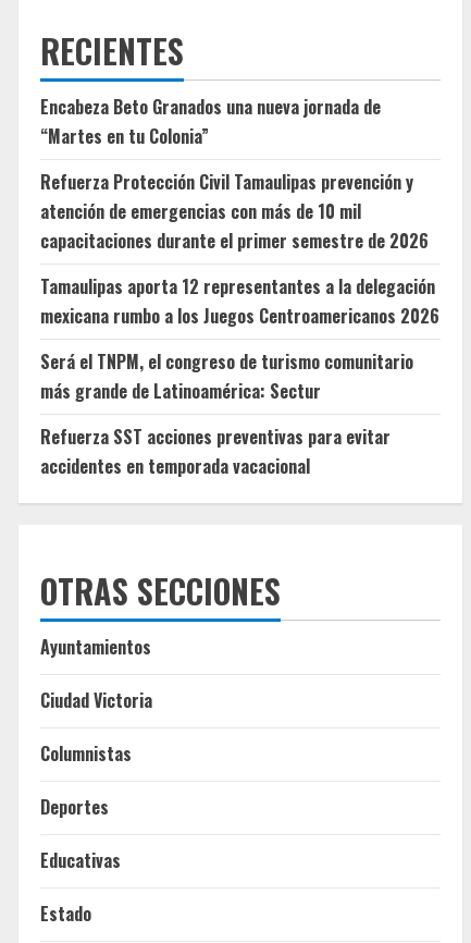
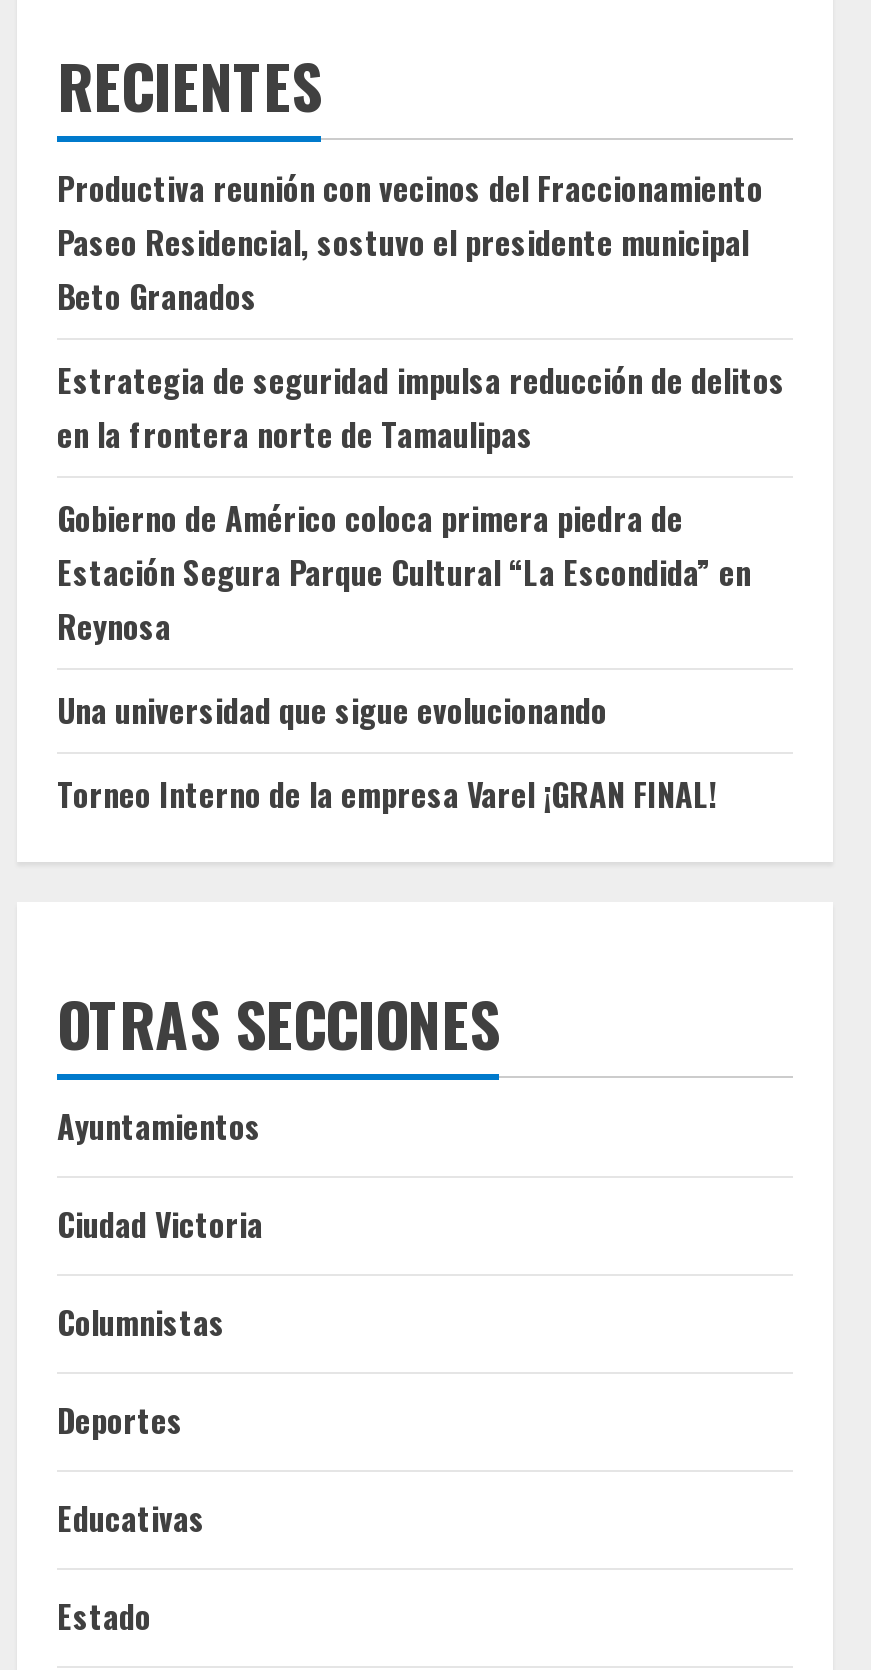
- Encabeza Beto Granados una nueva jornada de
- “Martes en tu Colonia”
+ Productiva reunión con vecinos del Fraccionamiento
+ Paseo Residencial, sostuvo el presidente municipal
+ Beto Granados

- Refuerza Protección Civil Tamaulipas prevención y
- atención de emergencias con más de 10 mil
- capacitaciones durante el primer semestre de 2026
+ Estrategia de seguridad impulsa reducción de delitos
+ en la frontera norte de Tamaulipas

- Tamaulipas aporta 12 representantes a la delegación
- mexicana rumbo a los Juegos Centroamericanos 2026
+ Gobierno de Américo coloca primera piedra de
+ Estación Segura Parque Cultural “La Escondida” en
+ Reynosa

- Será el TNPM, el congreso de turismo comunitario
- más grande de Latinoamérica: Sectur
+ Una universidad que sigue evolucionando

- Refuerza SST acciones preventivas para evitar
- accidentes en temporada vacacional
+ Torneo Interno de la empresa Varel ¡GRAN FINAL!
